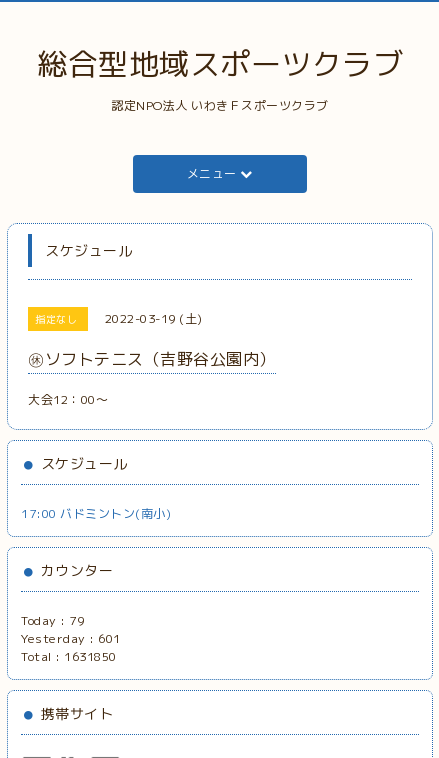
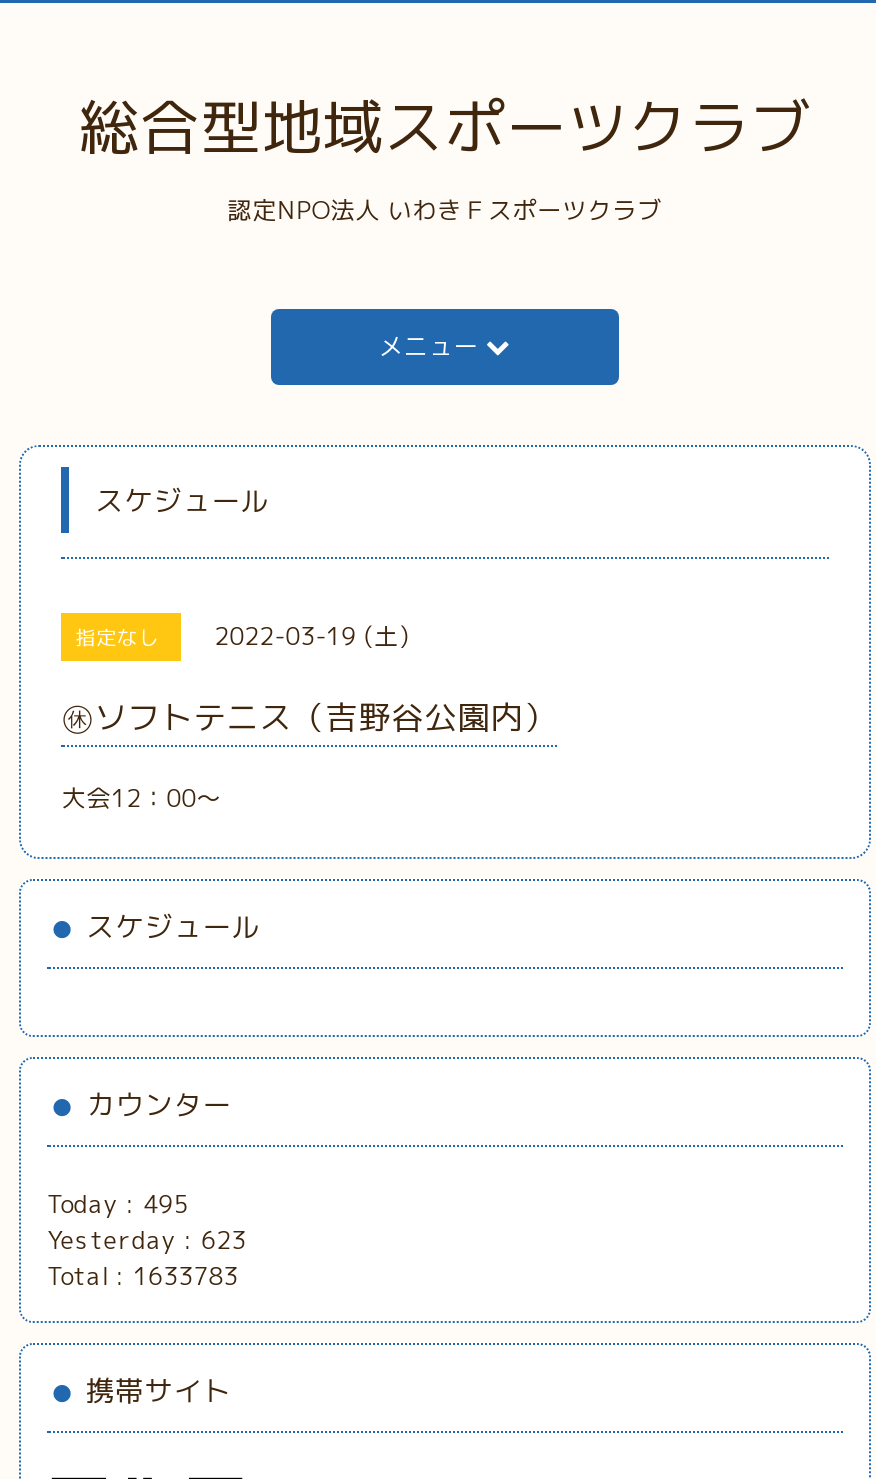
- 17:00 バドミントン(南小)

- Today : 79
+ Today : 495

- Yesterday : 601
+ Yesterday : 623

- Total : 1631850
+ Total : 1633783
